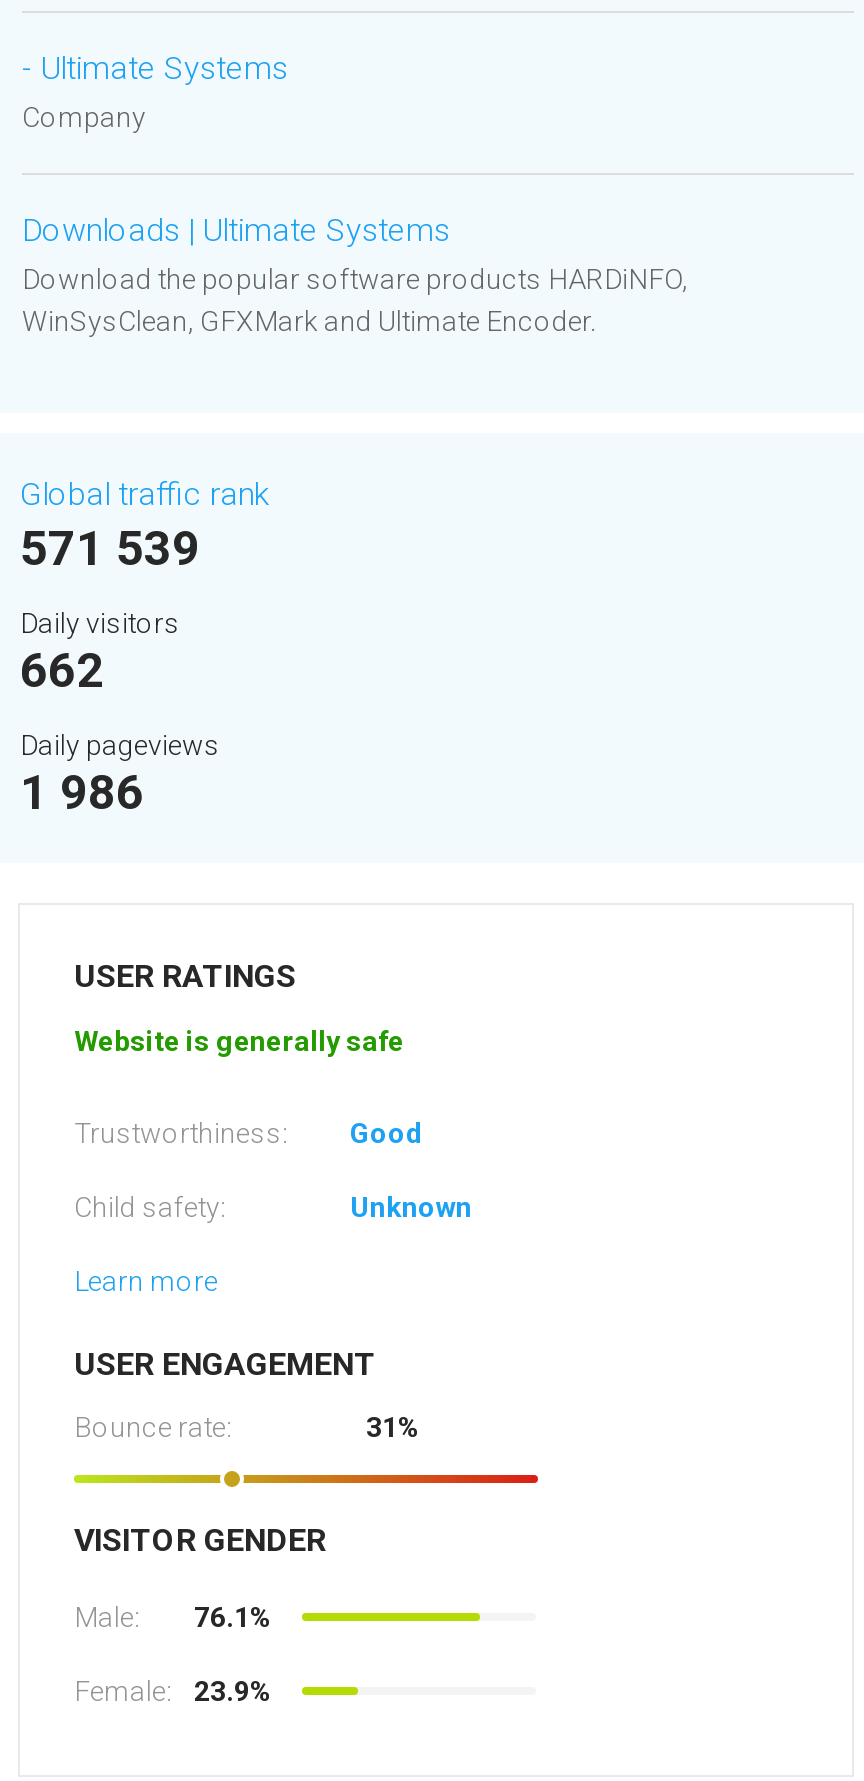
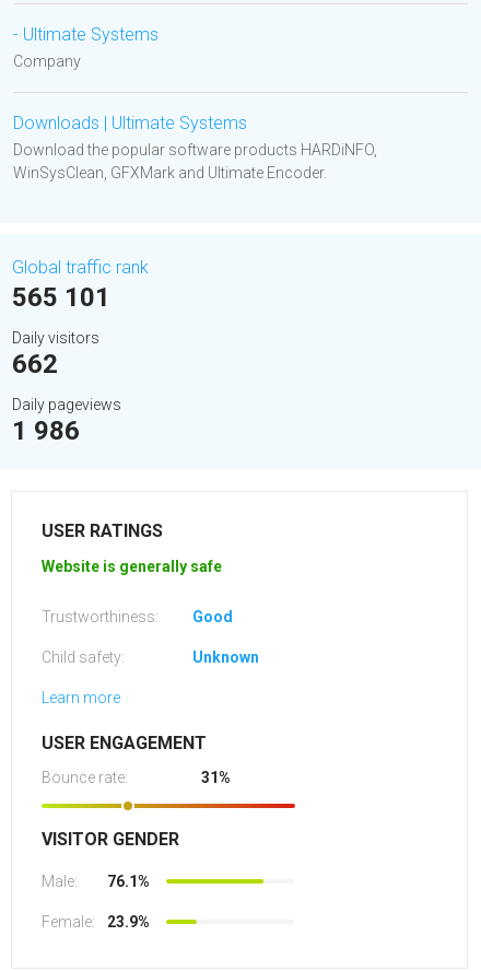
- 571 539
+ 565 101
